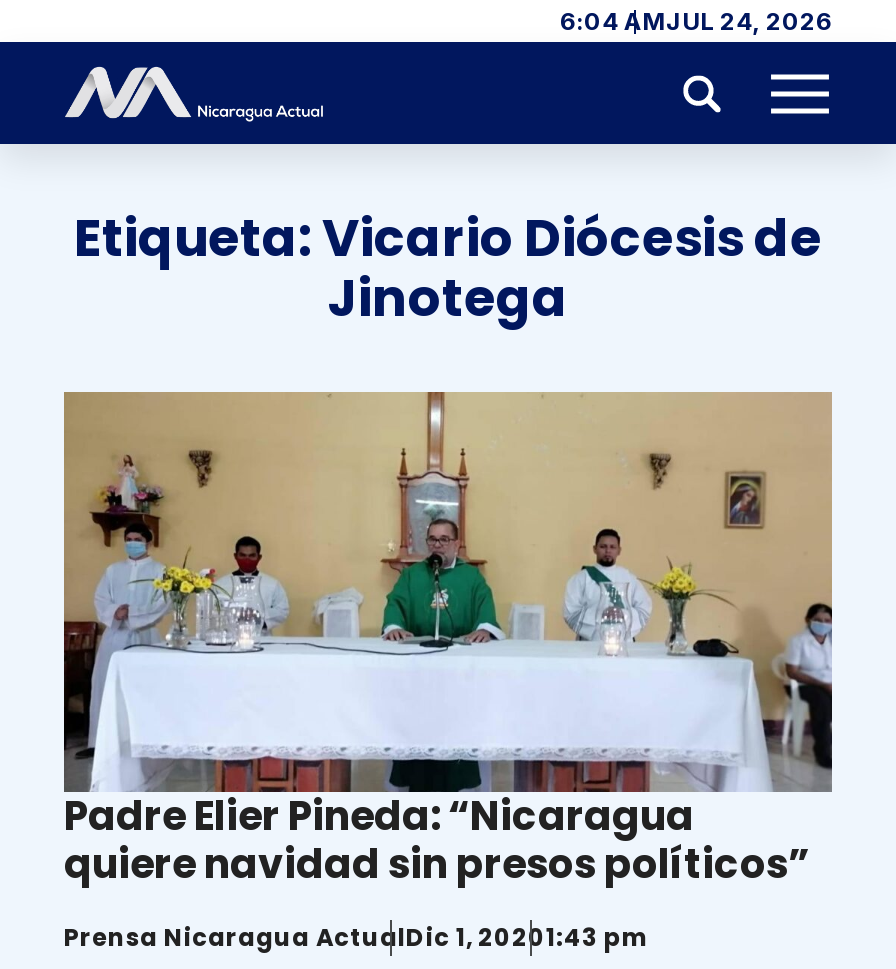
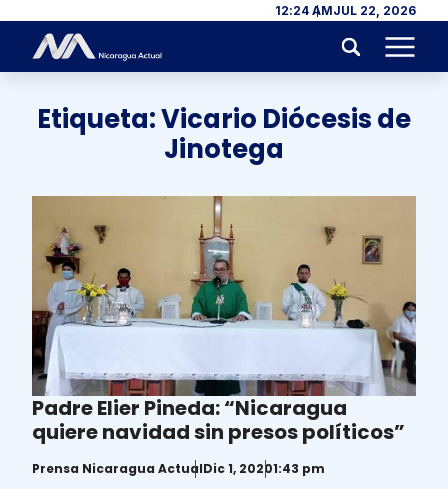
- 6:04 AMJUL 24, 2026
+ 12:24 AMJUL 22, 2026
